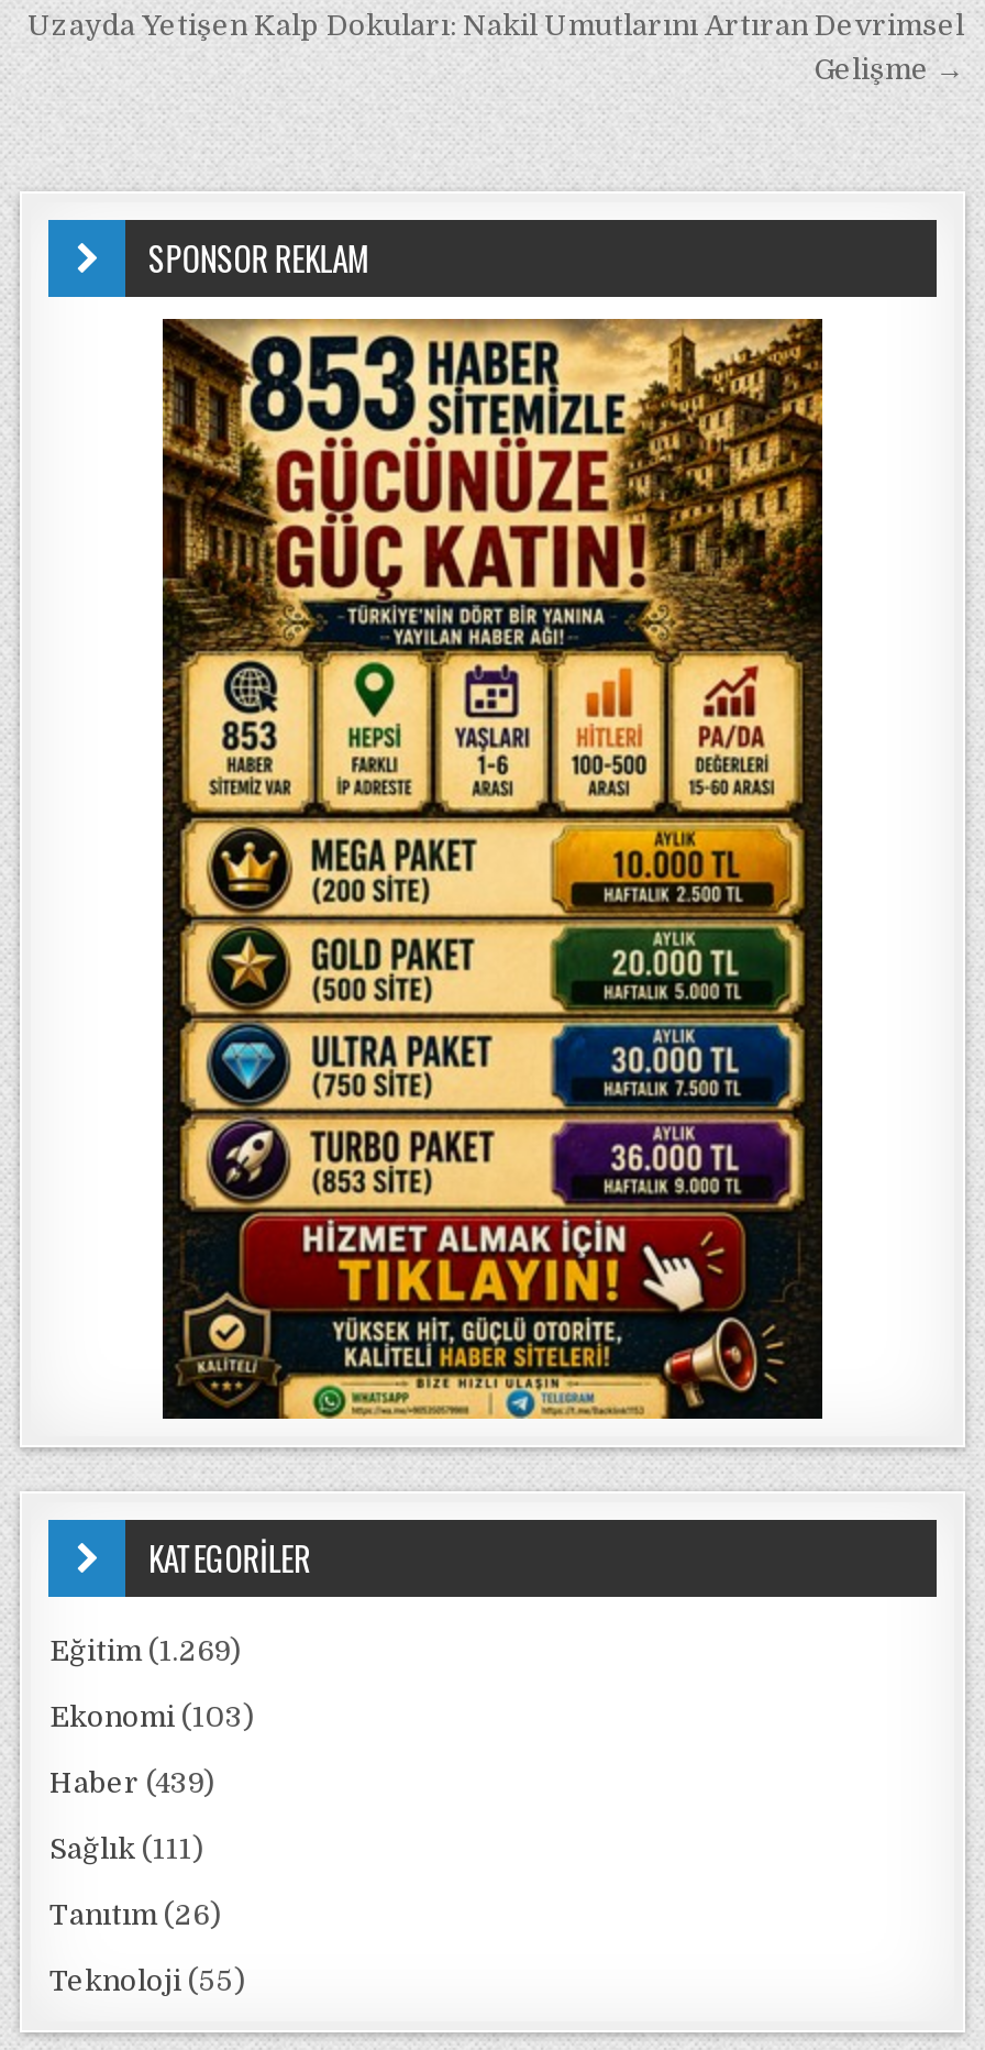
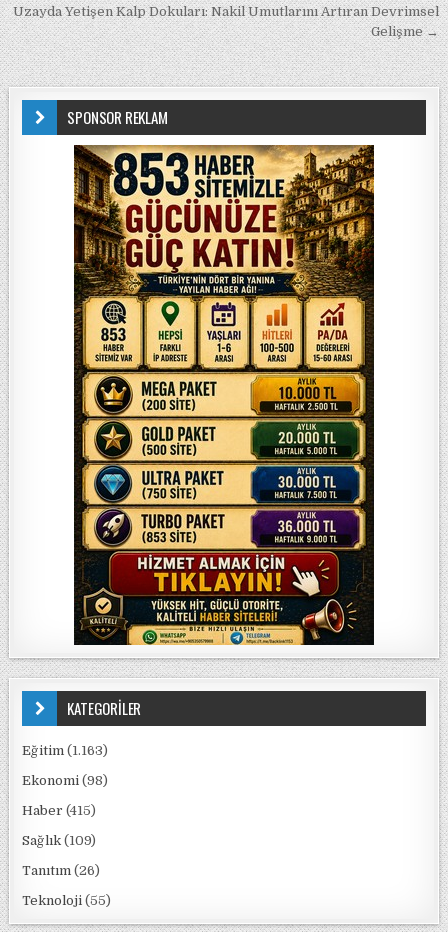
- Eğitim (1.269)
+ Eğitim (1.163)

- Ekonomi (103)
+ Ekonomi (98)

- Haber (439)
+ Haber (415)

- Sağlık (111)
+ Sağlık (109)
